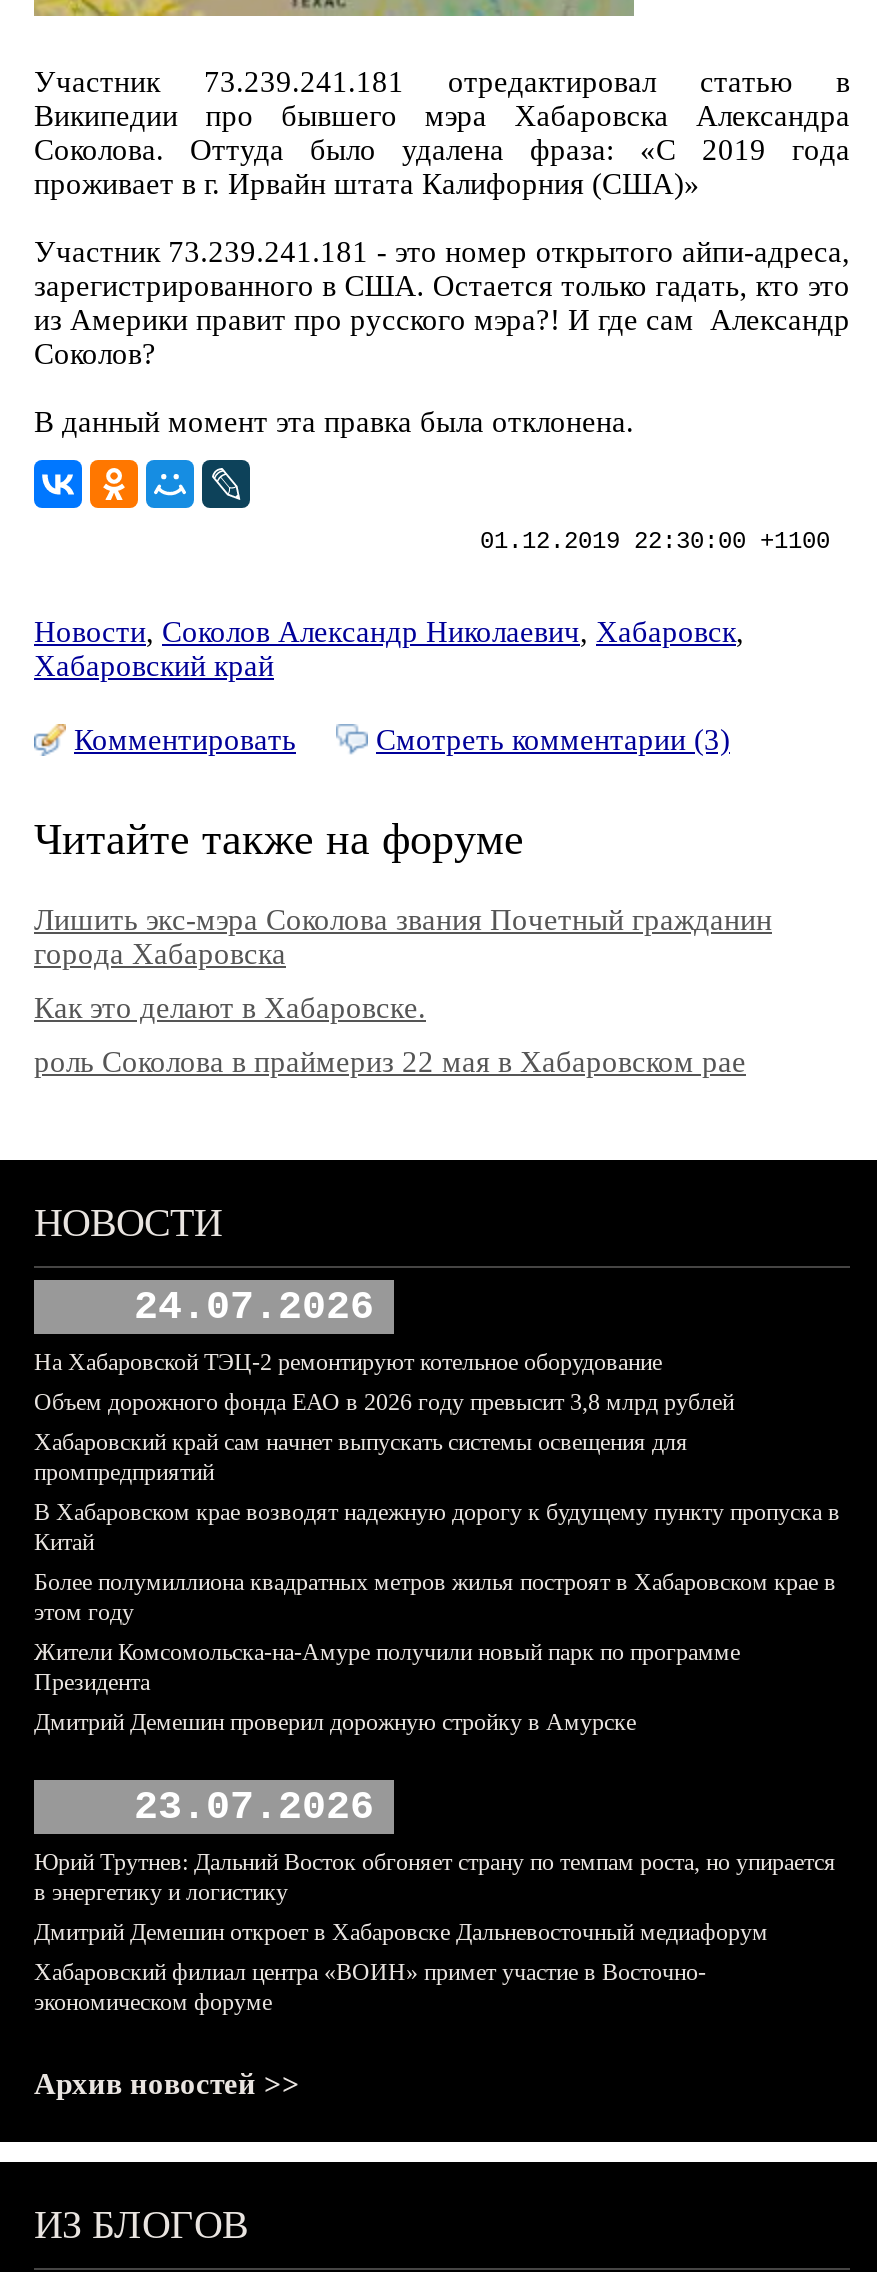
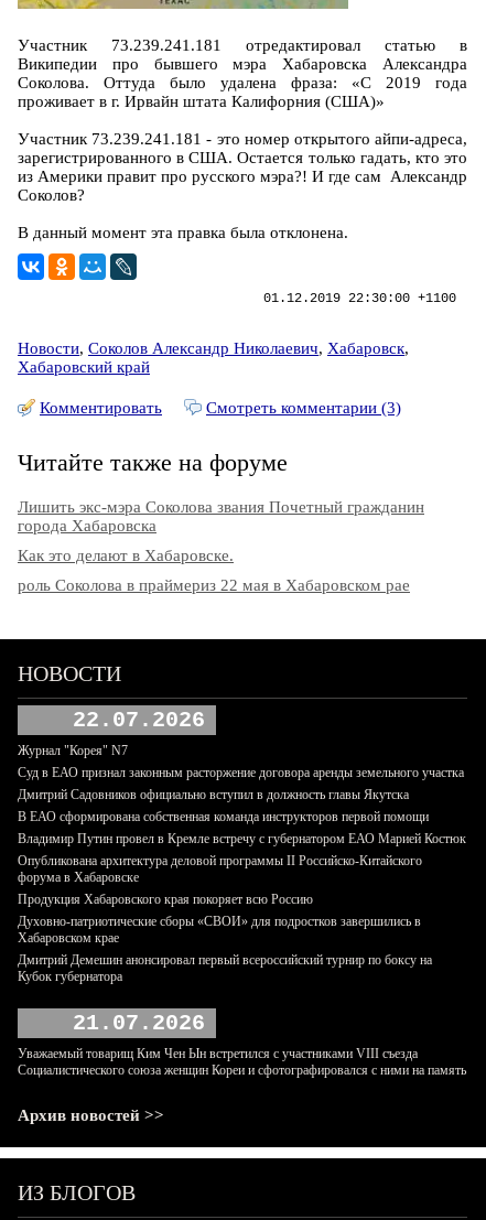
- 24.07.2026
- На Хабаровской ТЭЦ-2 ремонтируют котельное оборудование
- Объем дорожного фонда ЕАО в 2026 году превысит 3,8 млрд рублей
- Хабаровский край сам начнет выпускать системы освещения для
- промпредприятий
- В Хабаровском крае возводят надежную дорогу к будущему пункту пропуска в
- Китай
- Более полумиллиона квадратных метров жилья построят в Хабаровском крае в
- этом году
- Жители Комсомольска-на-Амуре получили новый парк по программе
- Президента
- Дмитрий Демешин проверил дорожную стройку в Амурске
+ 22.07.2026
+ Журнал "Корея" N7
+ Суд в ЕАО признал законным расторжение договора аренды земельного участка
+ Дмитрий Садовников официально вступил в должность главы Якутска
+ В ЕАО сформирована собственная команда инструкторов первой помощи
+ Владимир Путин провел в Кремле встречу с губернатором ЕАО Марией Костюк
+ Опубликована архитектура деловой программы II Российско-Китайского
+ форума в Хабаровске
+ Продукция Хабаровского края покоряет всю Россию
+ Духовно-патриотические сборы «СВОИ» для подростков завершились в
+ Хабаровском крае
+ Дмитрий Демешин анонсировал первый всероссийский турнир по боксу на
+ Кубок губернатора

- 23.07.2026
- Юрий Трутнев: Дальний Восток обгоняет страну по темпам роста, но упирается
- в энергетику и логистику
- Дмитрий Демешин откроет в Хабаровске Дальневосточный медиафорум
- Хабаровский филиал центра «ВОИН» примет участие в Восточно-
- экономическом форуме
+ 21.07.2026
+ Уважаемый товарищ Ким Чен Ын встретился с участниками VIII съезда
+ Социалистического союза женщин Кореи и сфотографировался с ними на память
